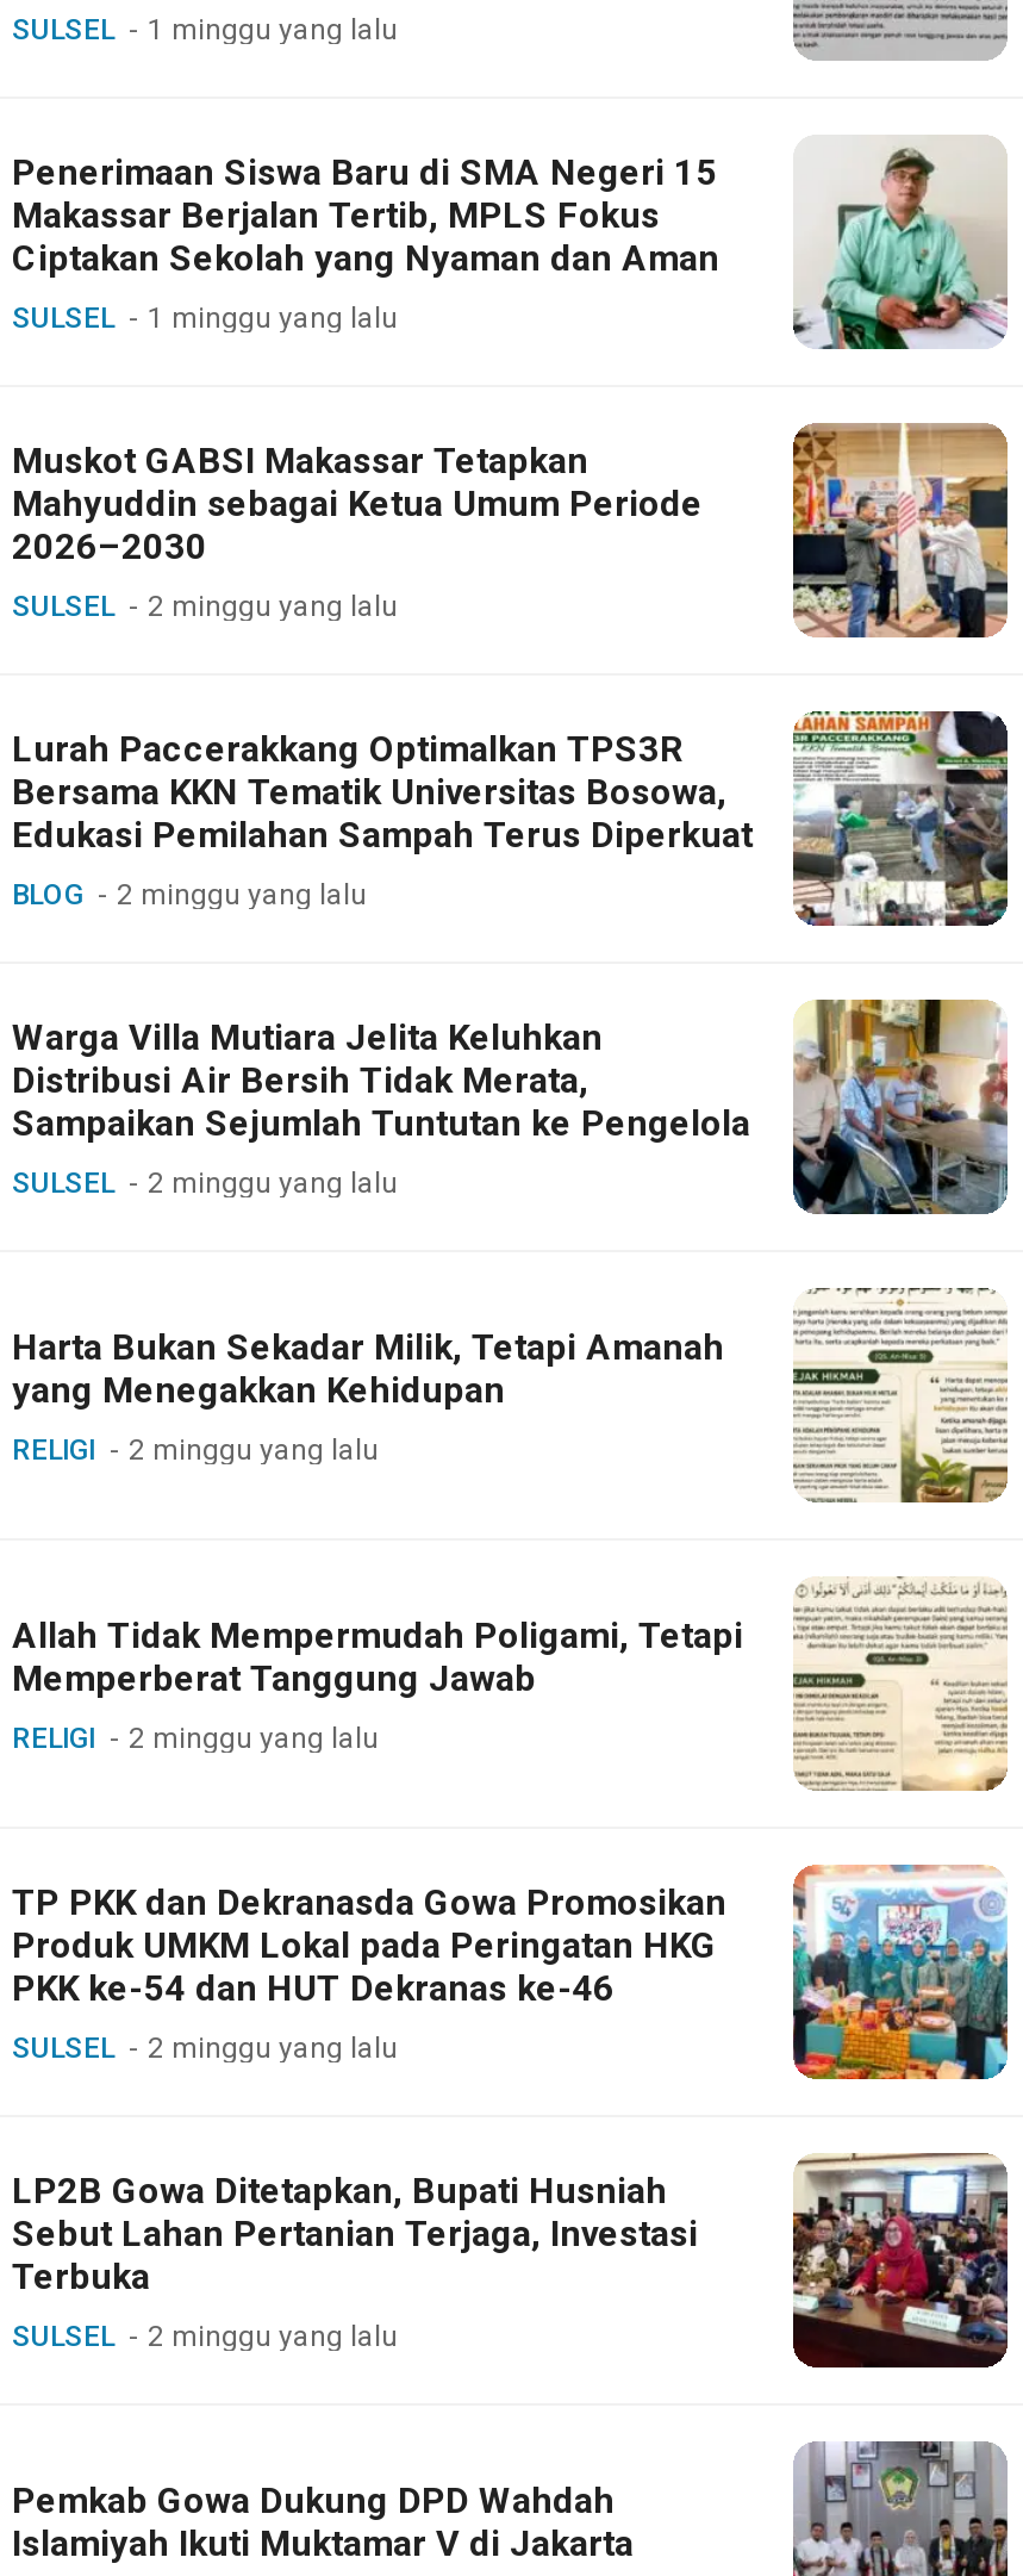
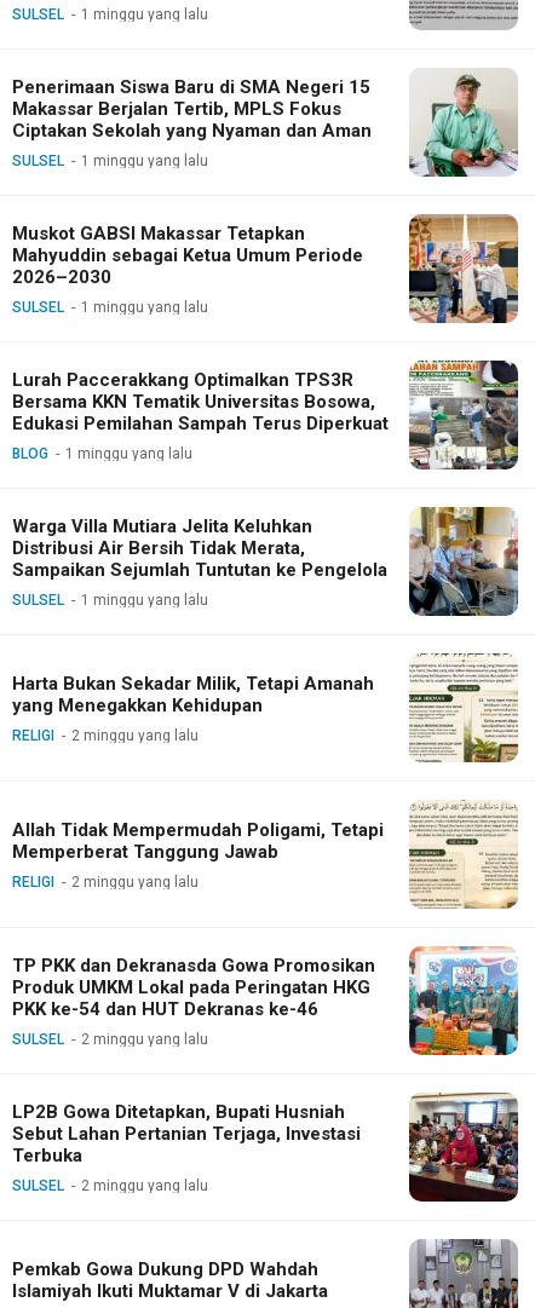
- 2 minggu yang lalu
+ 1 minggu yang lalu

- 2 minggu yang lalu
+ 1 minggu yang lalu

- 2 minggu yang lalu
+ 1 minggu yang lalu
